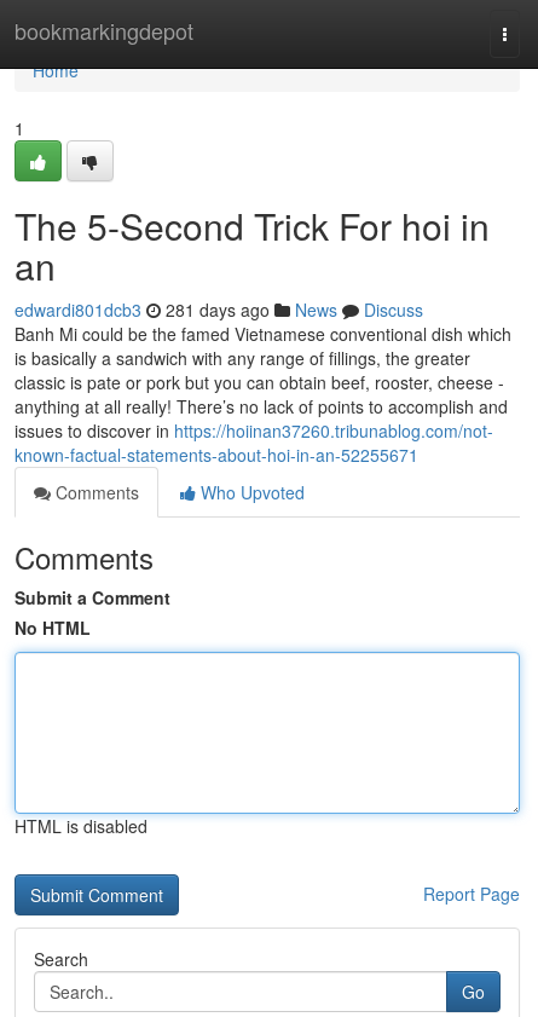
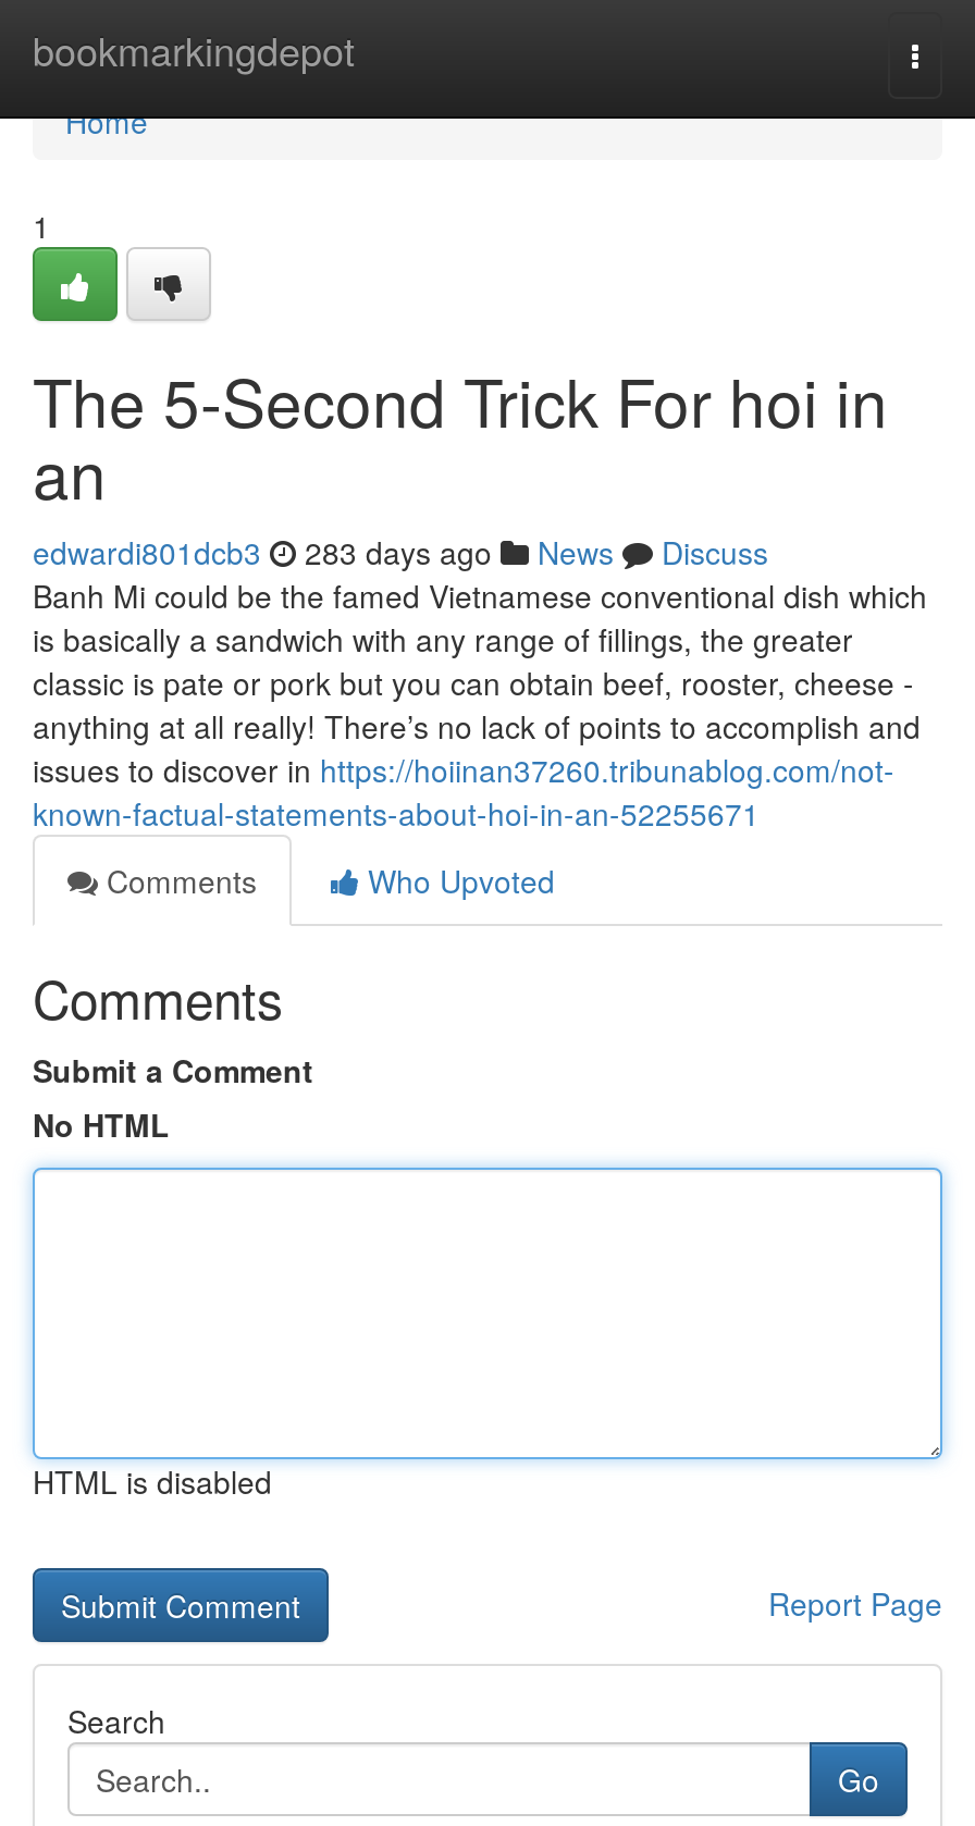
- edwardi801dcb3 281 days ago News Discuss
+ edwardi801dcb3 283 days ago News Discuss
